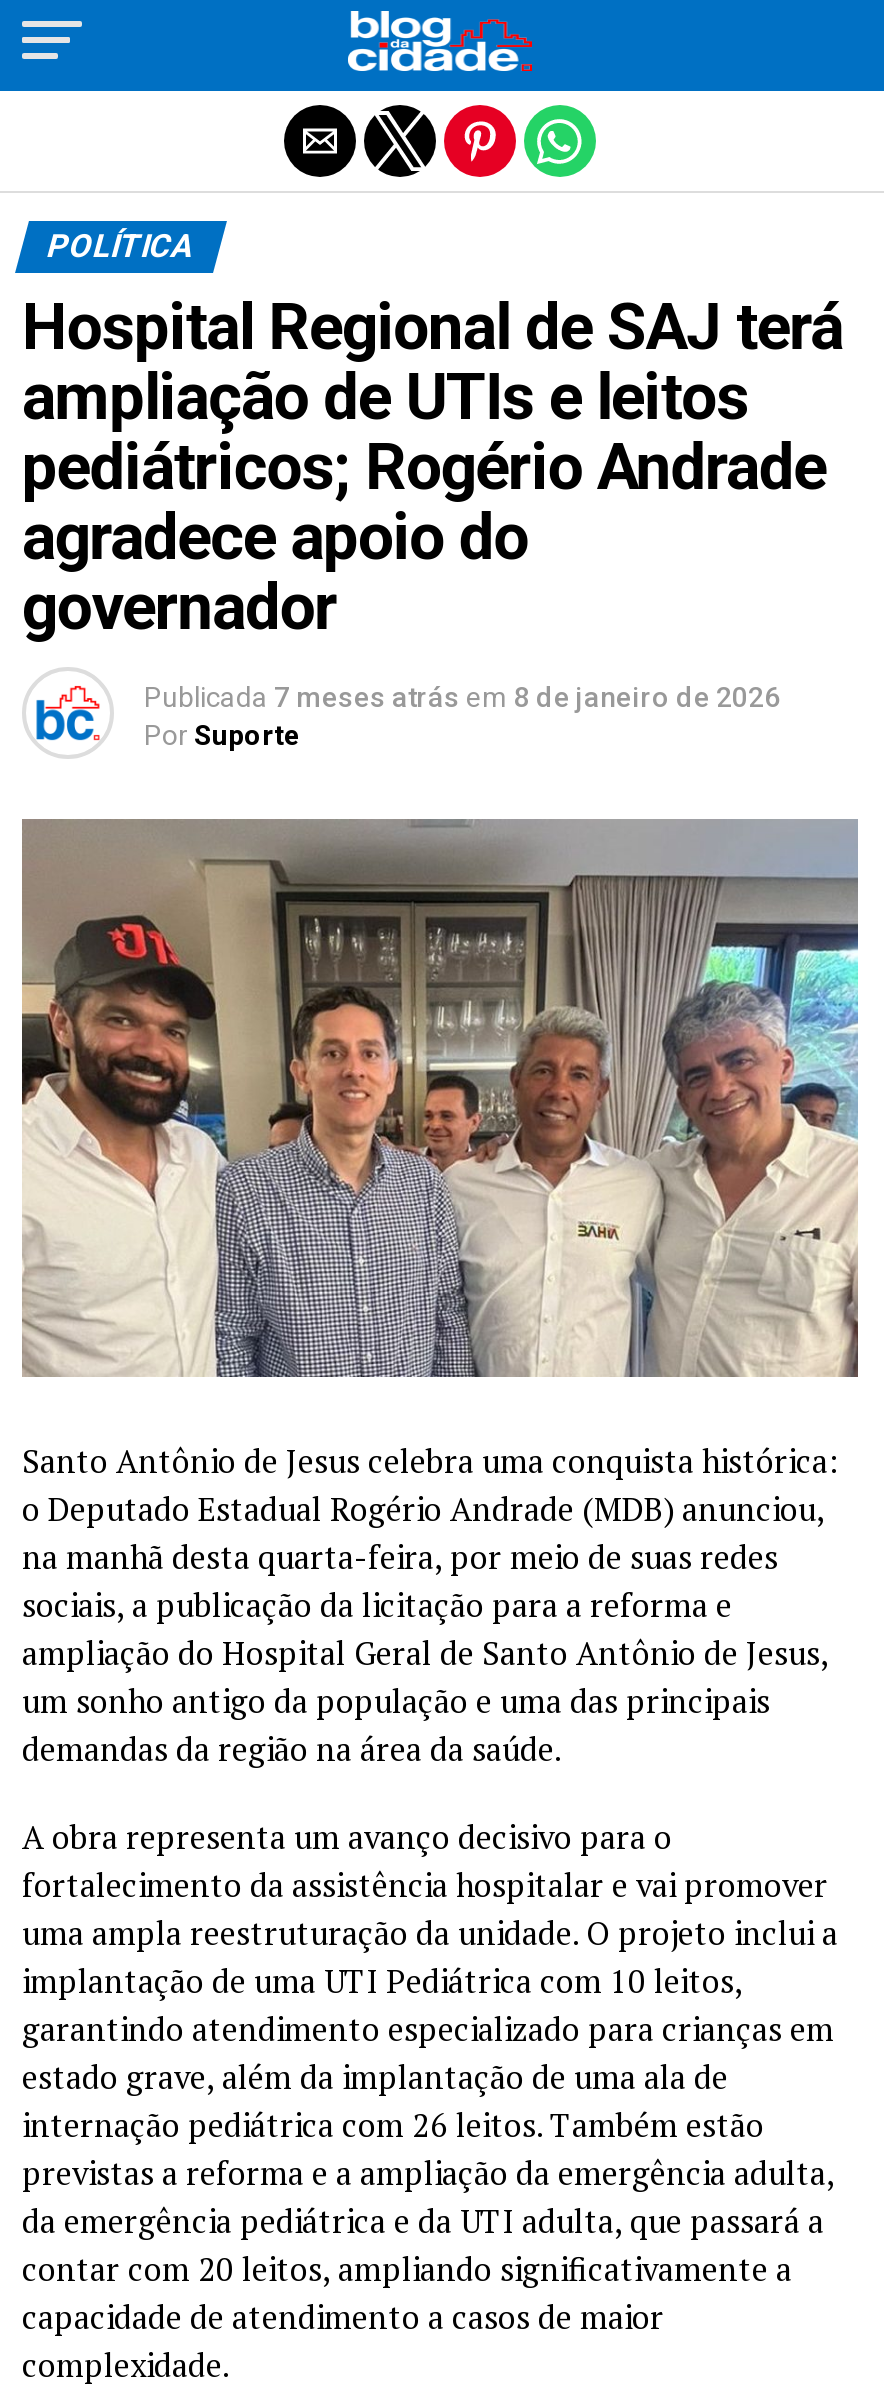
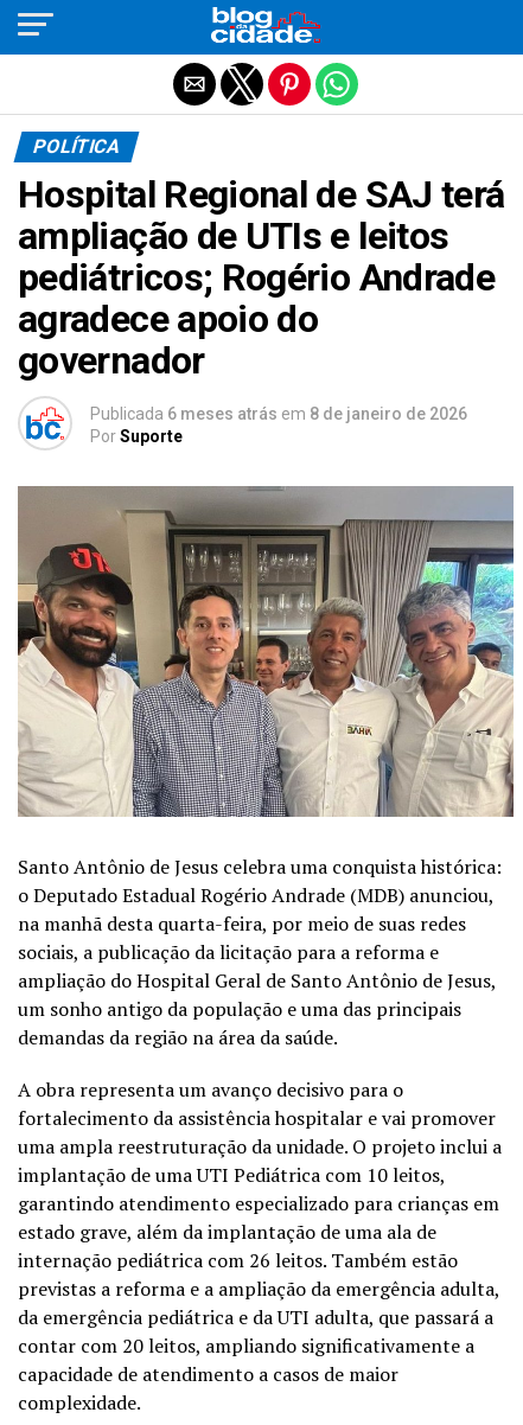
- Publicada 7 meses atrás em 8 de janeiro de 2026
+ Publicada 6 meses atrás em 8 de janeiro de 2026
